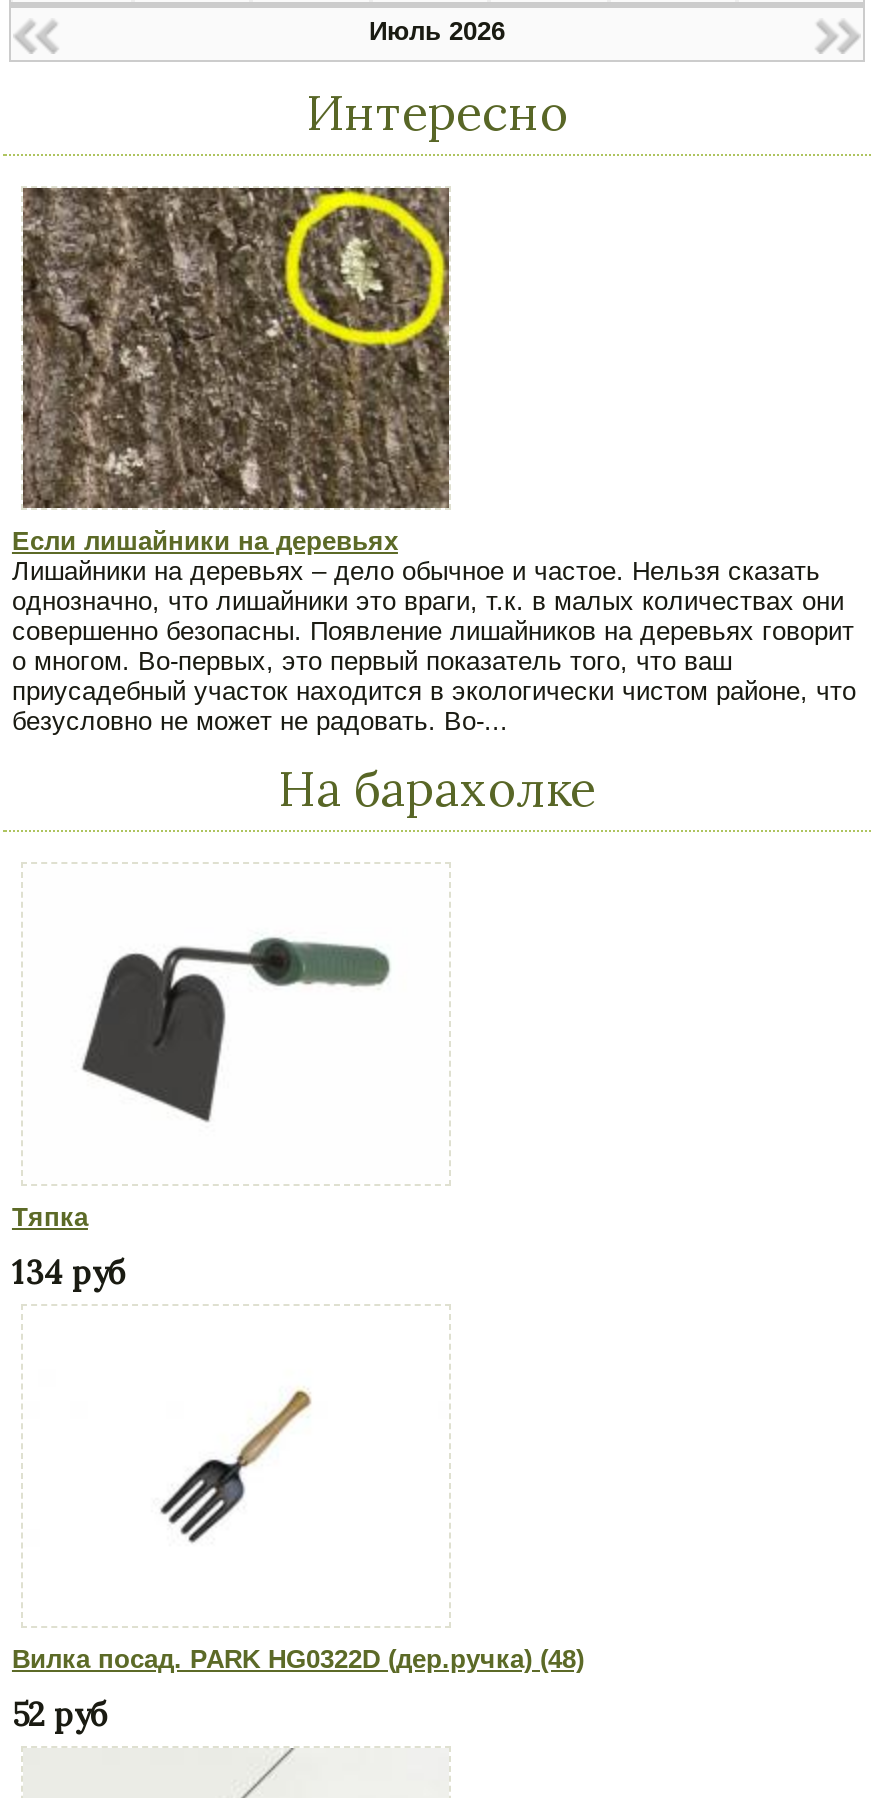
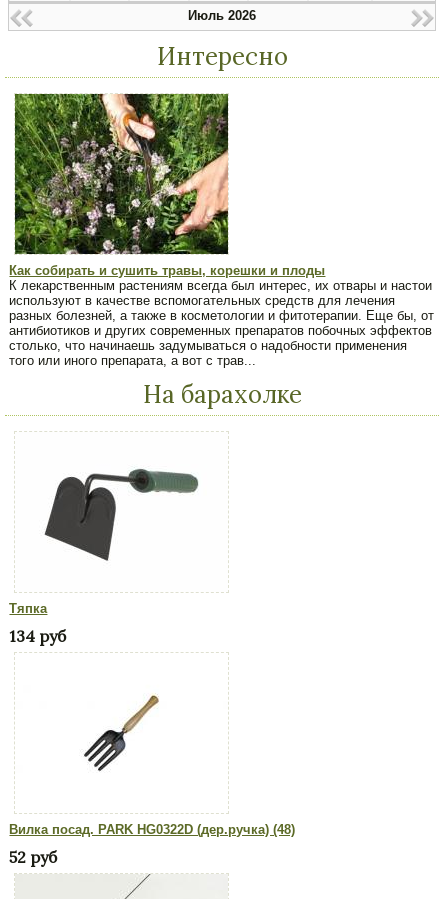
- [image]
- Если лишайники на деревьях
- Лишайники на деревьях – дело обычное и частое. Нельзя сказать
- однозначно, что лишайники это враги, т.к. в малых количествах они
- совершенно безопасны. Появление лишайников на деревьях говорит
- о многом. Во-первых, это первый показатель того, что ваш
- приусадебный участок находится в экологически чистом районе, что
- безусловно не может не радовать. Во-...
+ [image]
+ Как собирать и сушить травы, корешки и плоды
+ К лекарственным растениям всегда был интерес, их отвары и настои
+ используют в качестве вспомогательных средств для лечения
+ разных болезней, а также в косметологии и фитотерапии. Еще бы, от
+ антибиотиков и других современных препаратов побочных эффектов
+ столько, что начинаешь задумываться о надобности применения
+ того или иного препарата, а вот с трав...
